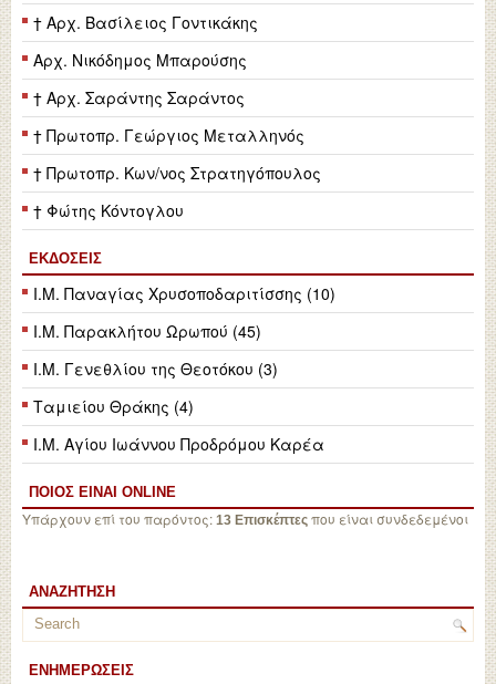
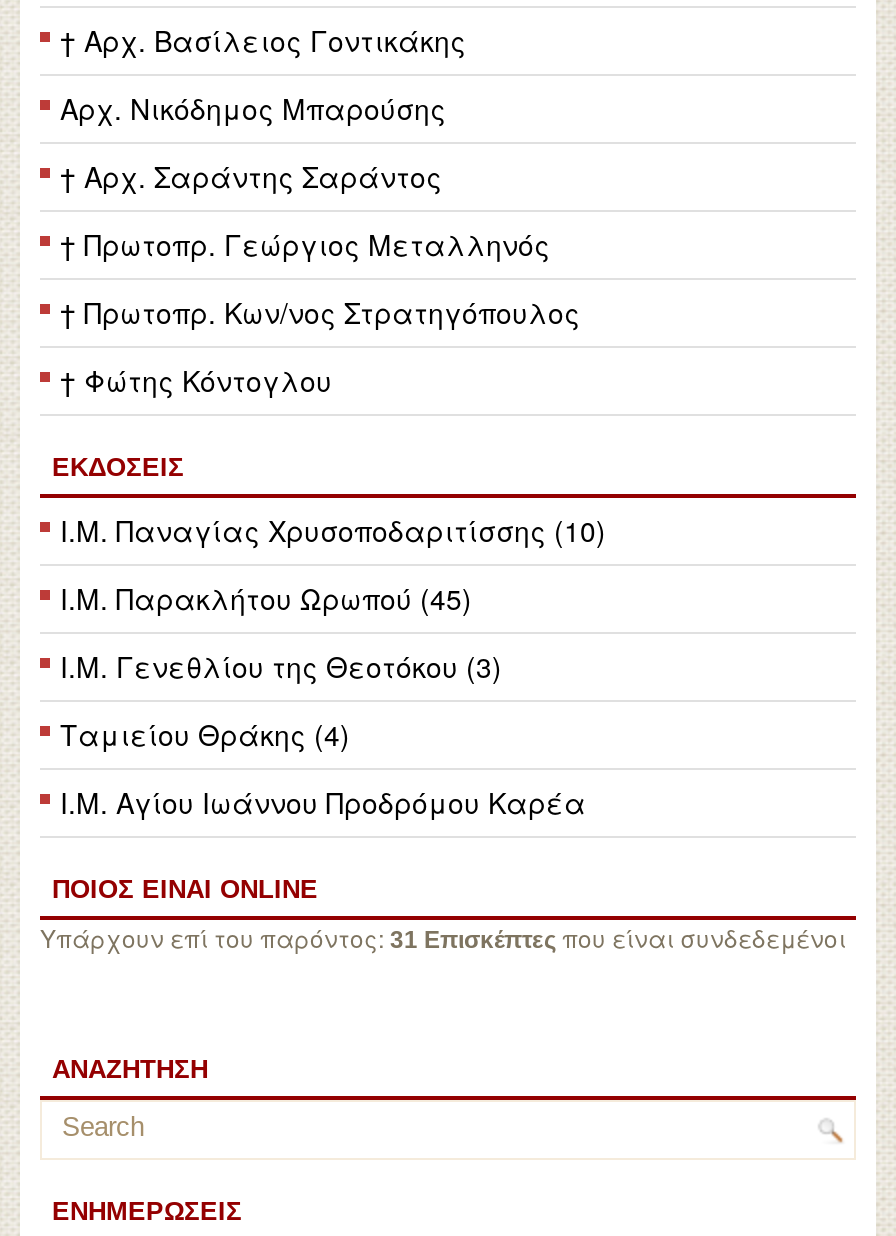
- Υπάρχουν επί του παρόντος:13 Επισκέπτεςπου είναι συνδεδεμένοι
+ Υπάρχουν επί του παρόντος:31 Επισκέπτεςπου είναι συνδεδεμένοι
